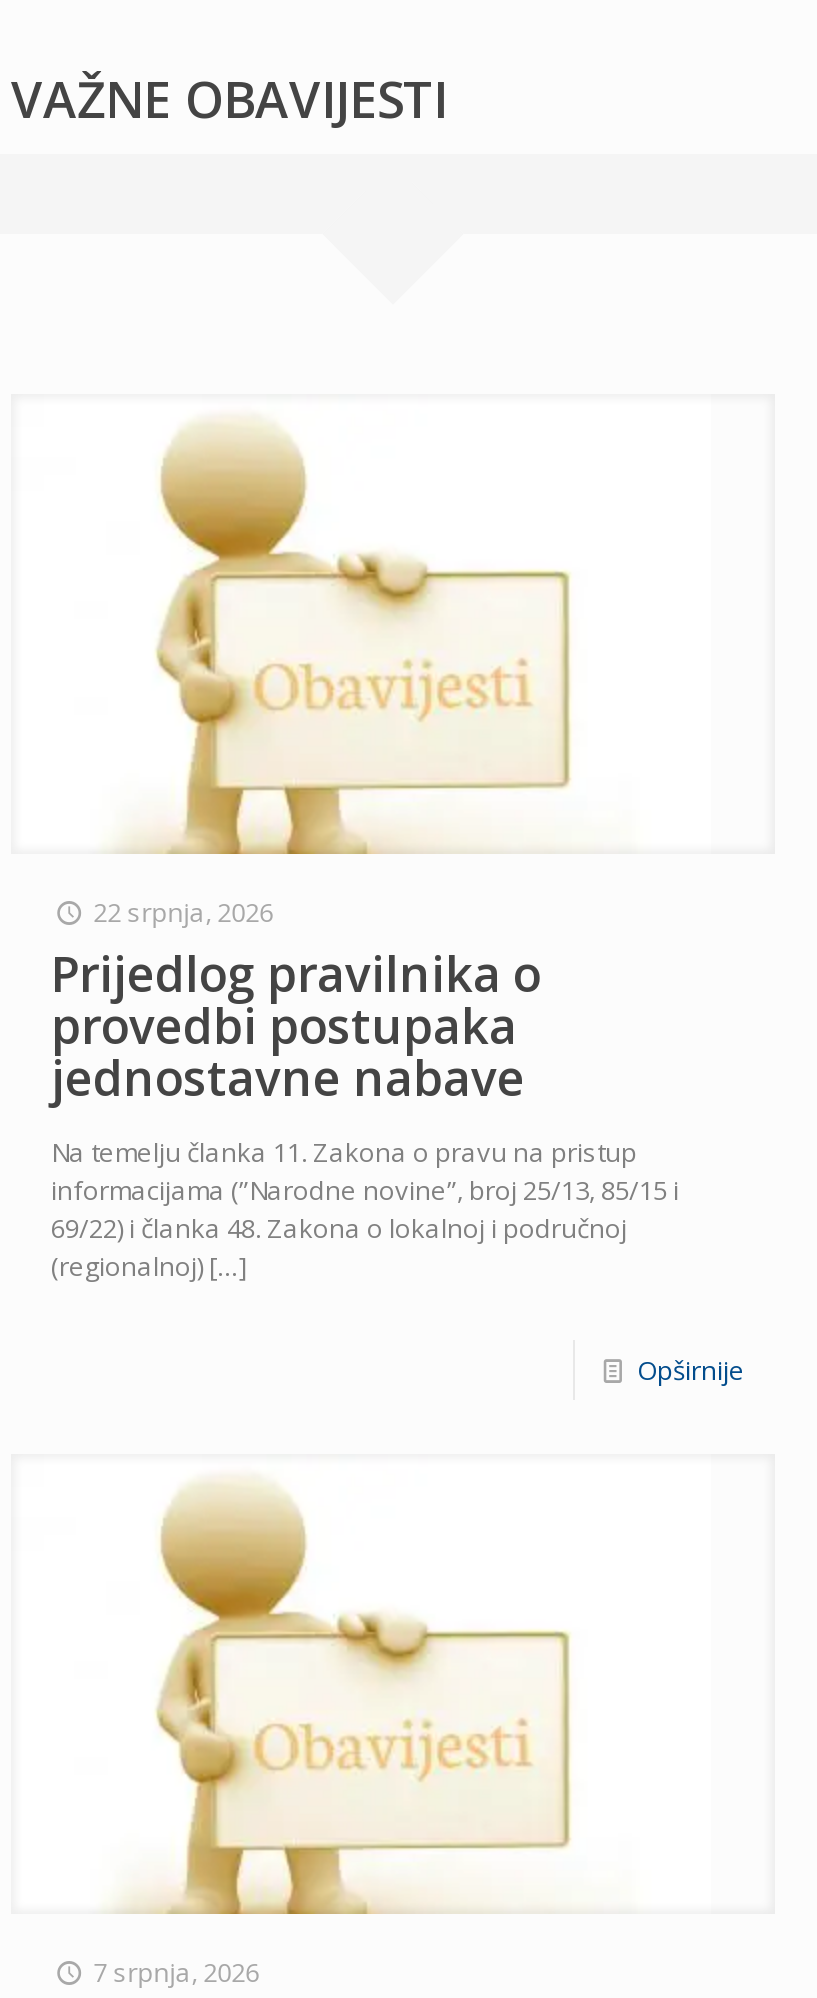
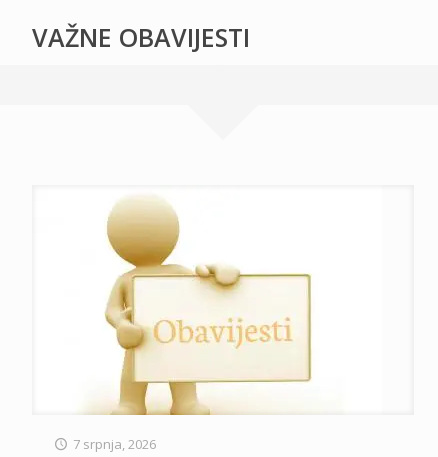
- 22 srpnja, 2026
- Prijedlog pravilnika o
- provedbi postupaka
- jednostavne nabave
- Na temelju članka 11. Zakona o pravu na pristup
- informacijama (”Narodne novine”, broj 25/13, 85/15 i
- 69/22) i članka 48. Zakona o lokalnoj i područnoj
- (regionalnoj) […]
- Opširnije
